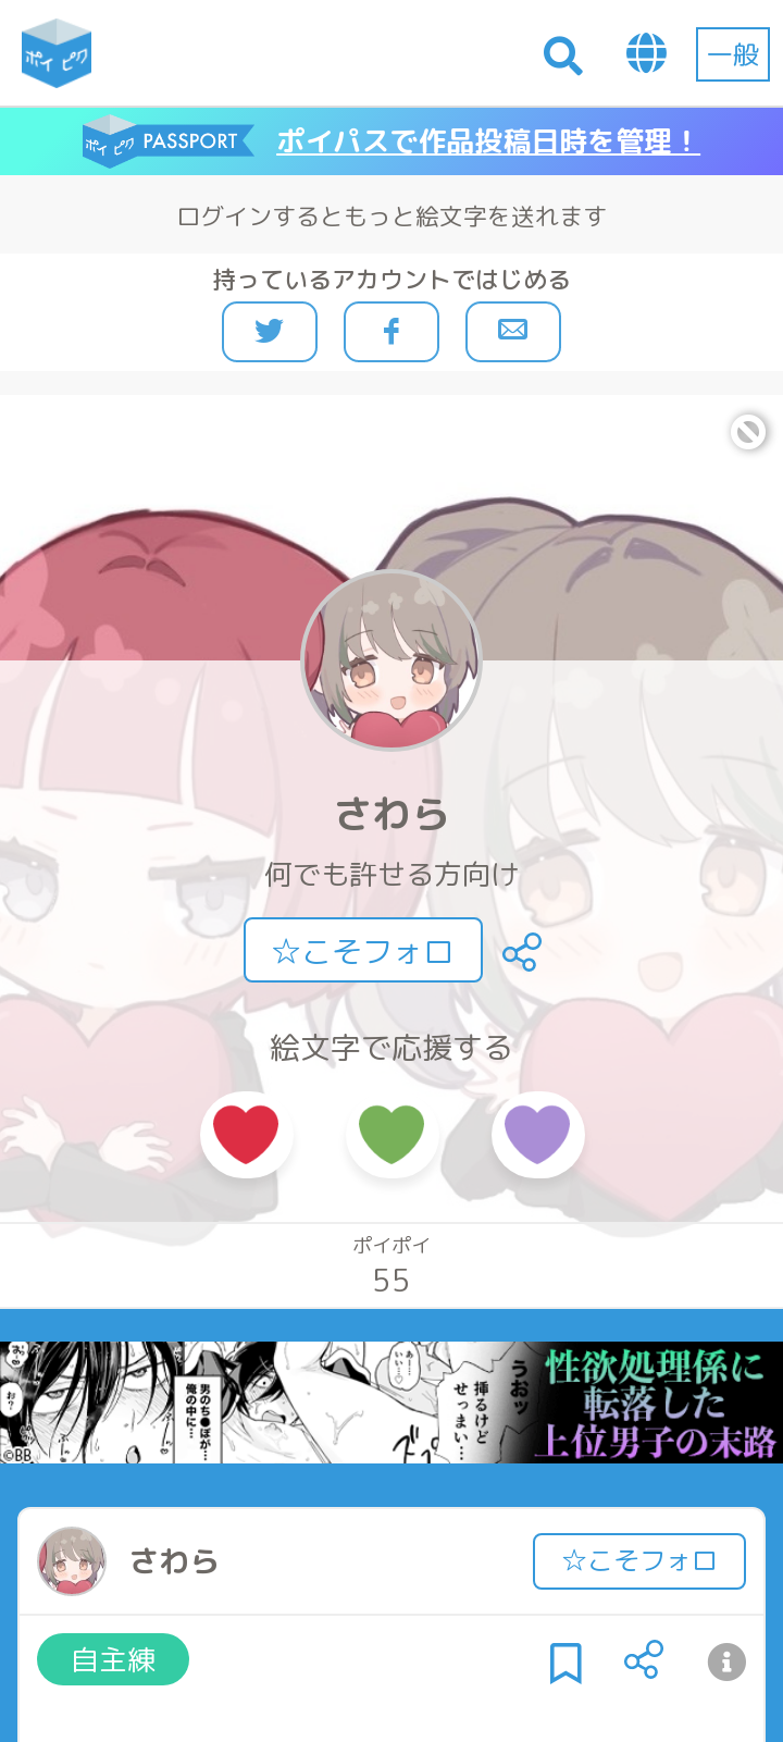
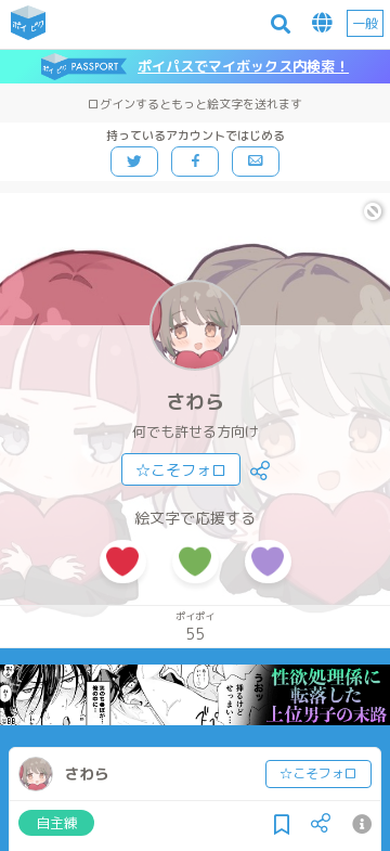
- ポイパスで作品投稿日時を管理！
+ ポイパスでマイボックス内検索！
